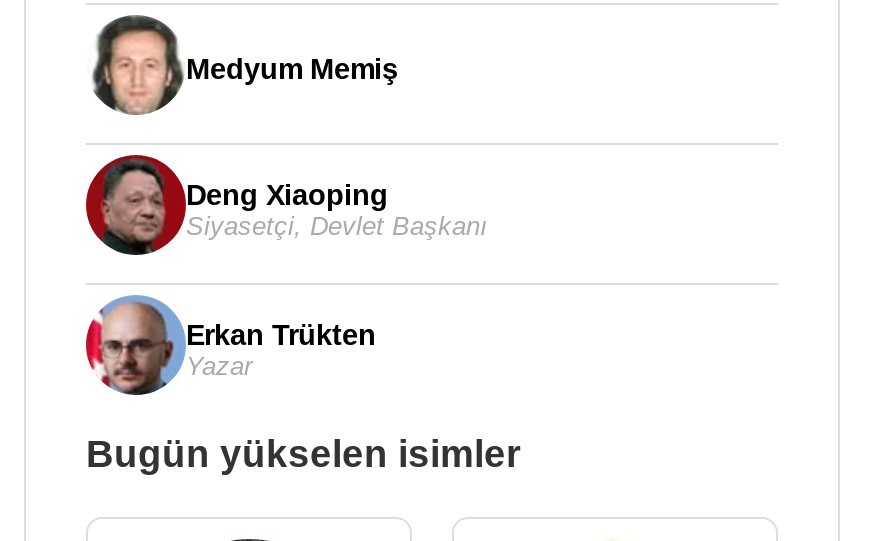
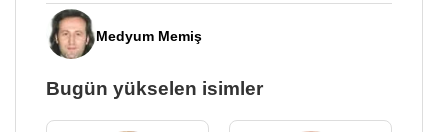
- [image]
- Deng Xiaoping
- Siyasetçi, Devlet Başkanı
- Erkan Trükten
- Yazar

- [image]
